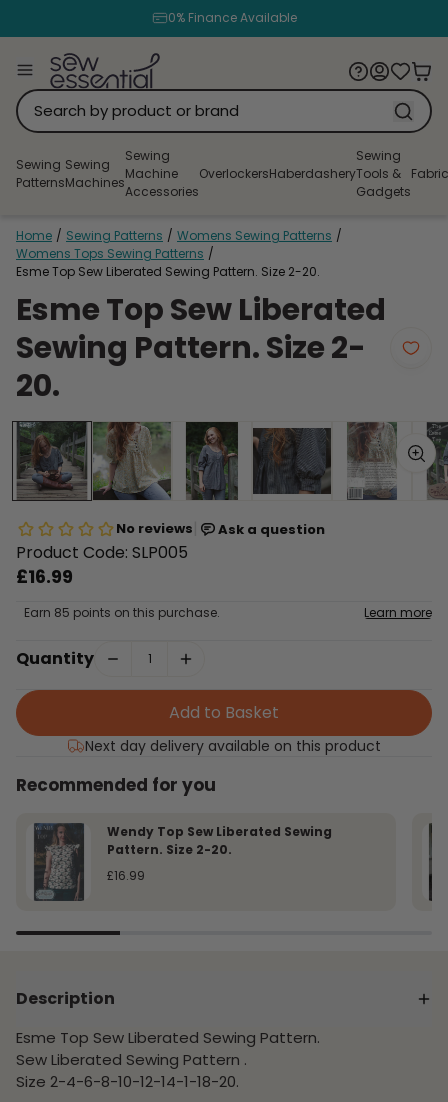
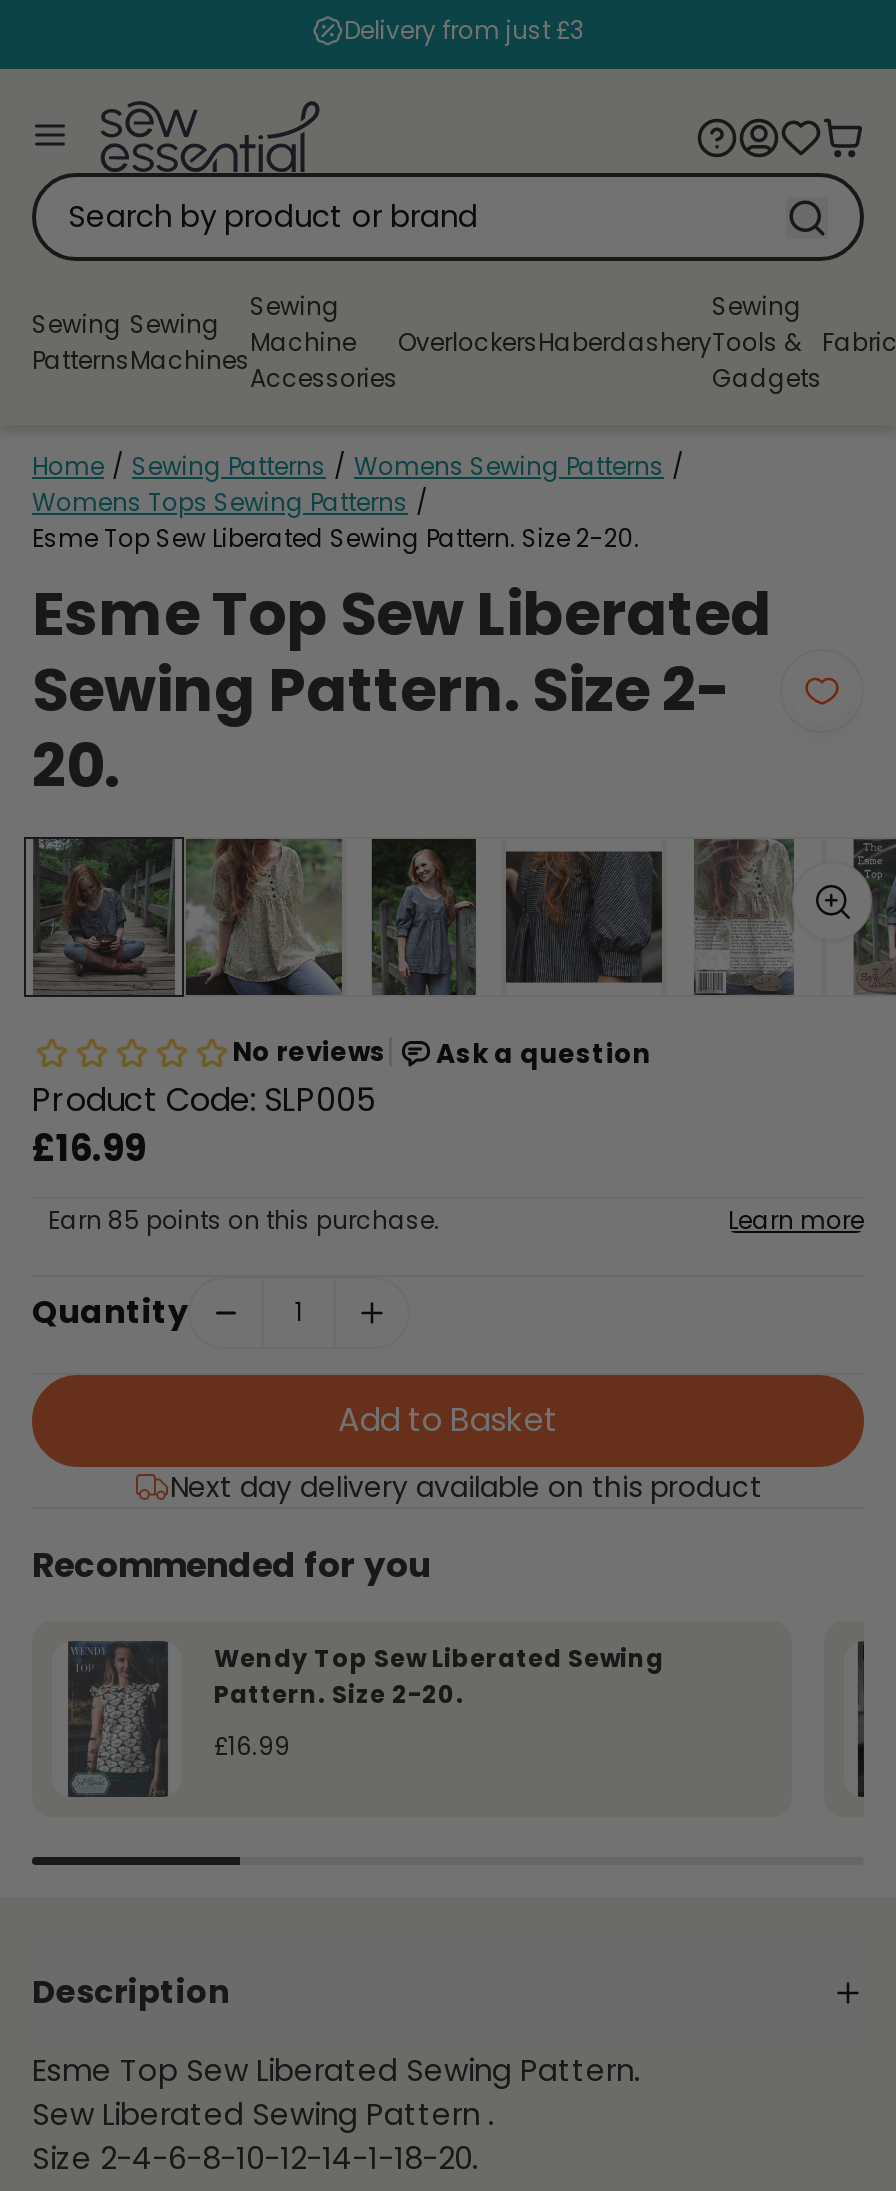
- 0% Finance Available
+ Delivery from just £3
